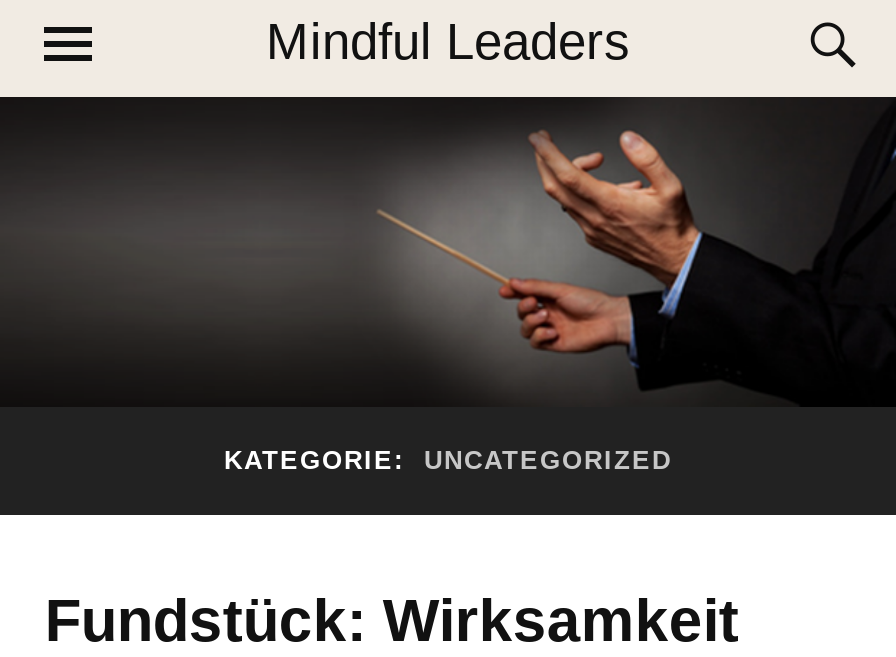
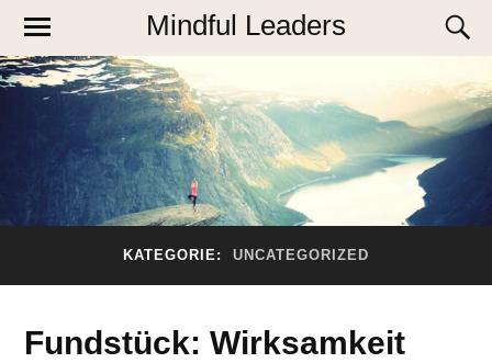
- [image]
+ [image]
